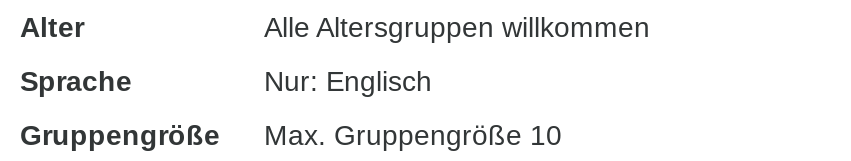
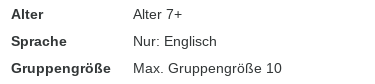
- Alle Altersgruppen willkommen
+ Alter 7+
